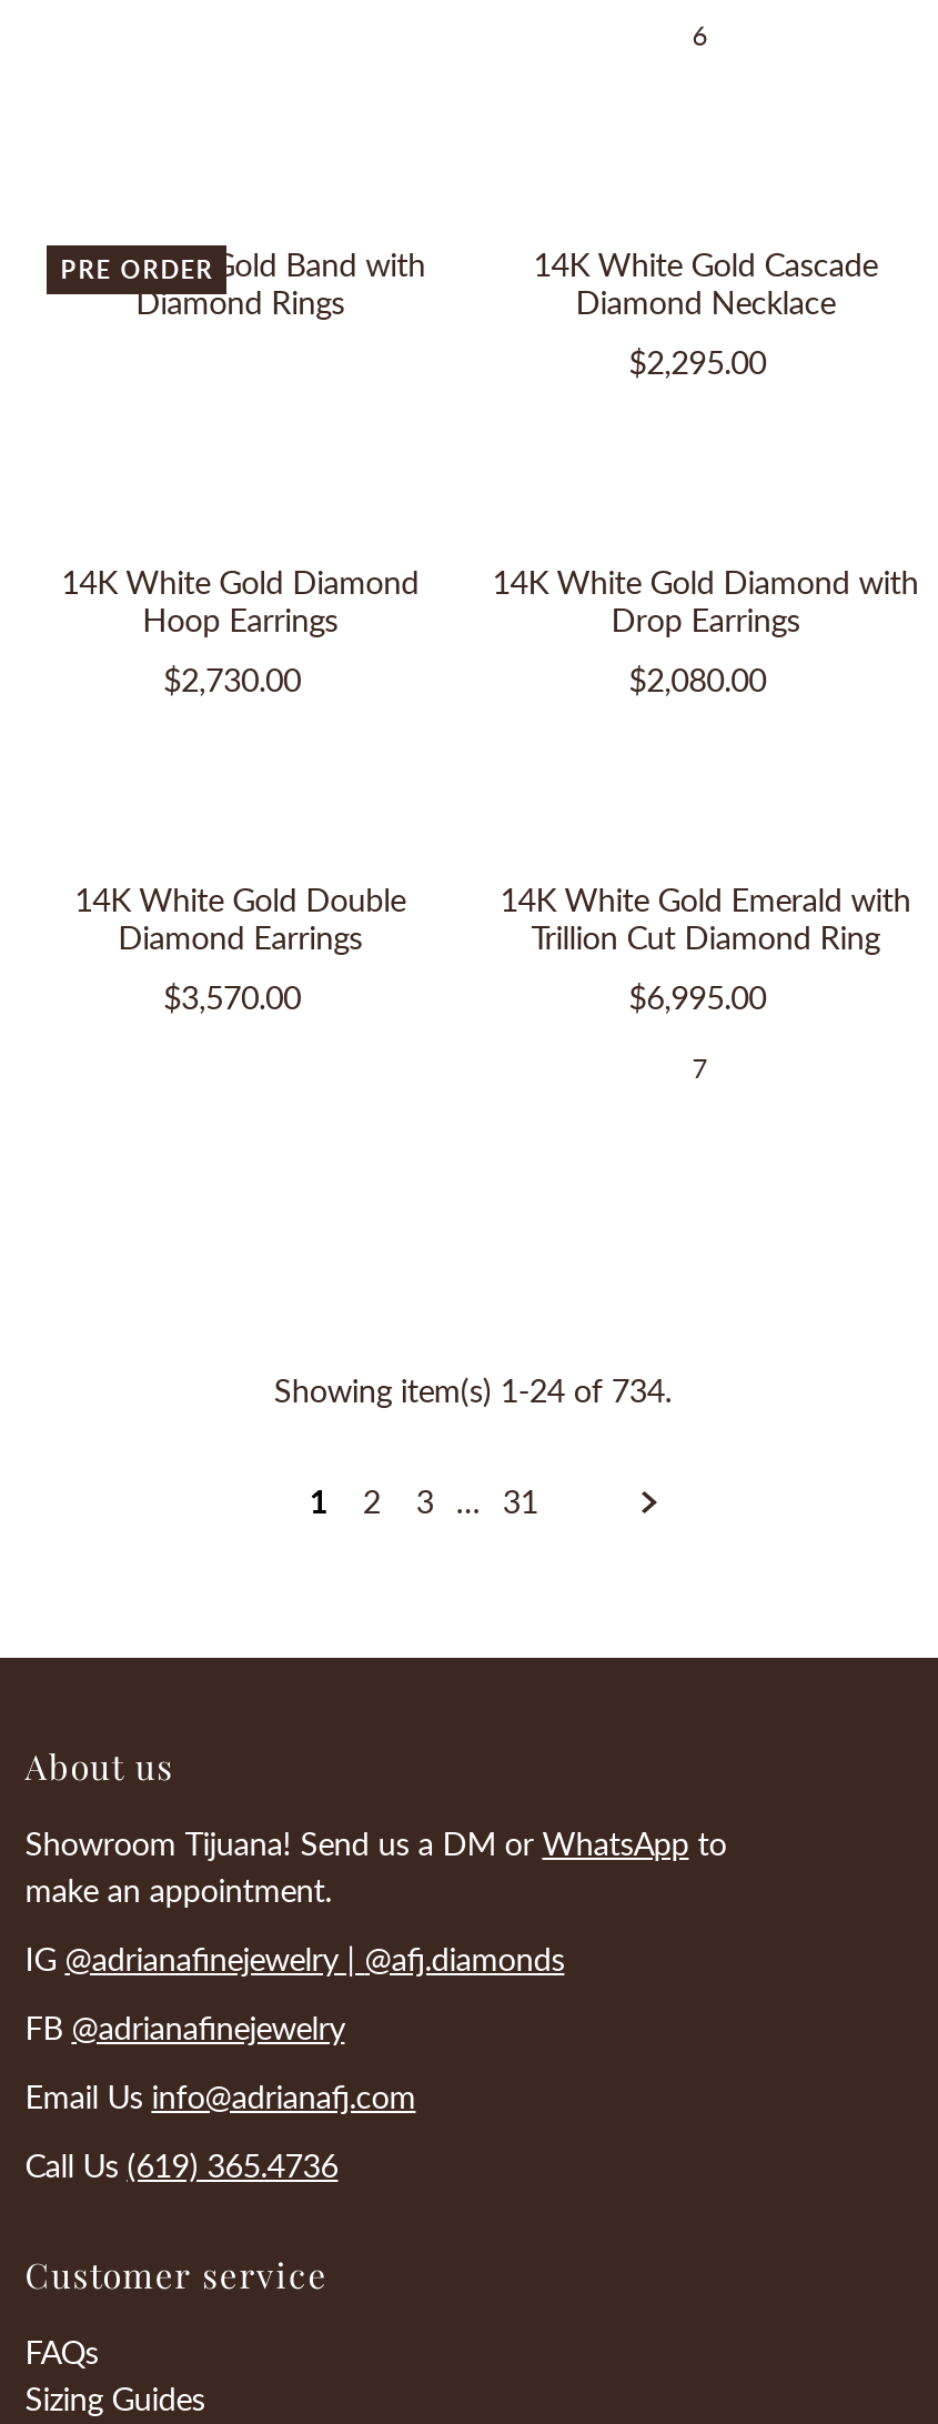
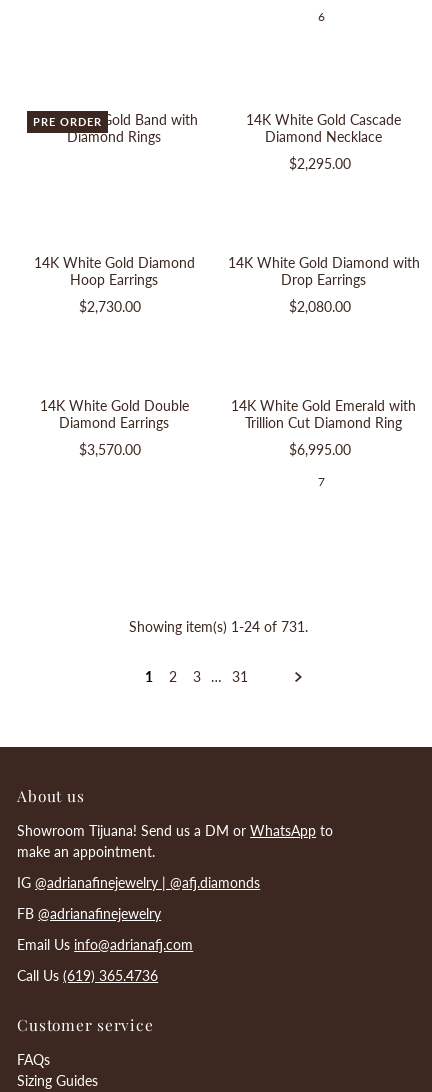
- Showing item(s) 1-24 of 734.
+ Showing item(s) 1-24 of 731.
